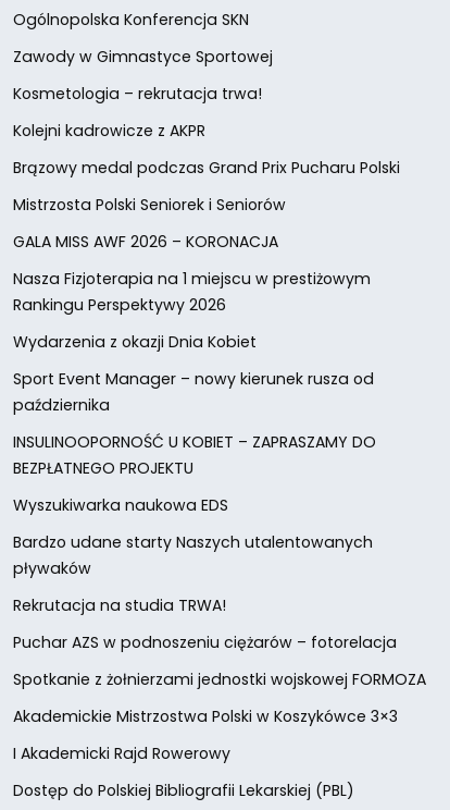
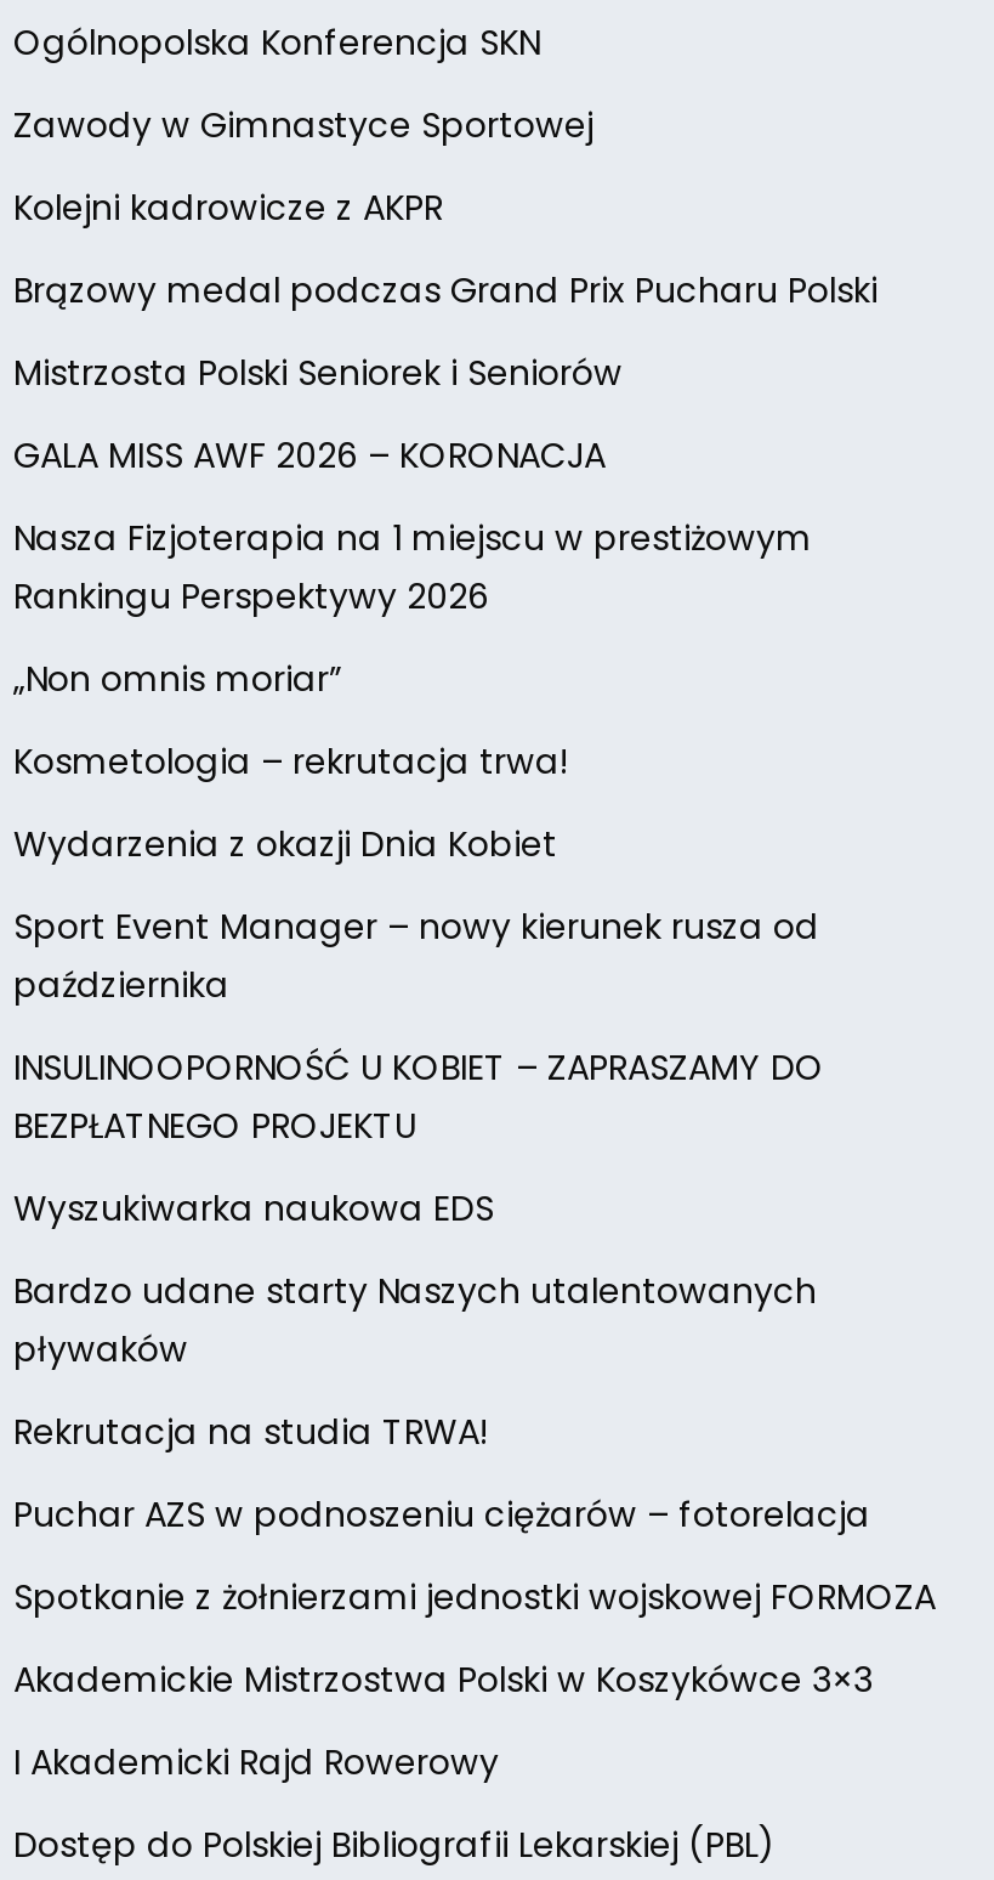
moved down: Kosmetologia – rekrutacja trwa!

moved up: Kolejni kadrowicze z AKPR | Brązowy medal podczas Grand Prix Pucharu Polski | Mistrzosta Polski Seniorek i Seniorów | GALA MISS AWF 2026 – KORONACJA | Nasza Fizjoterapia na 1 miejscu w prestiżowym | Rankingu Perspektywy 2026

+ „Non omnis moriar”
